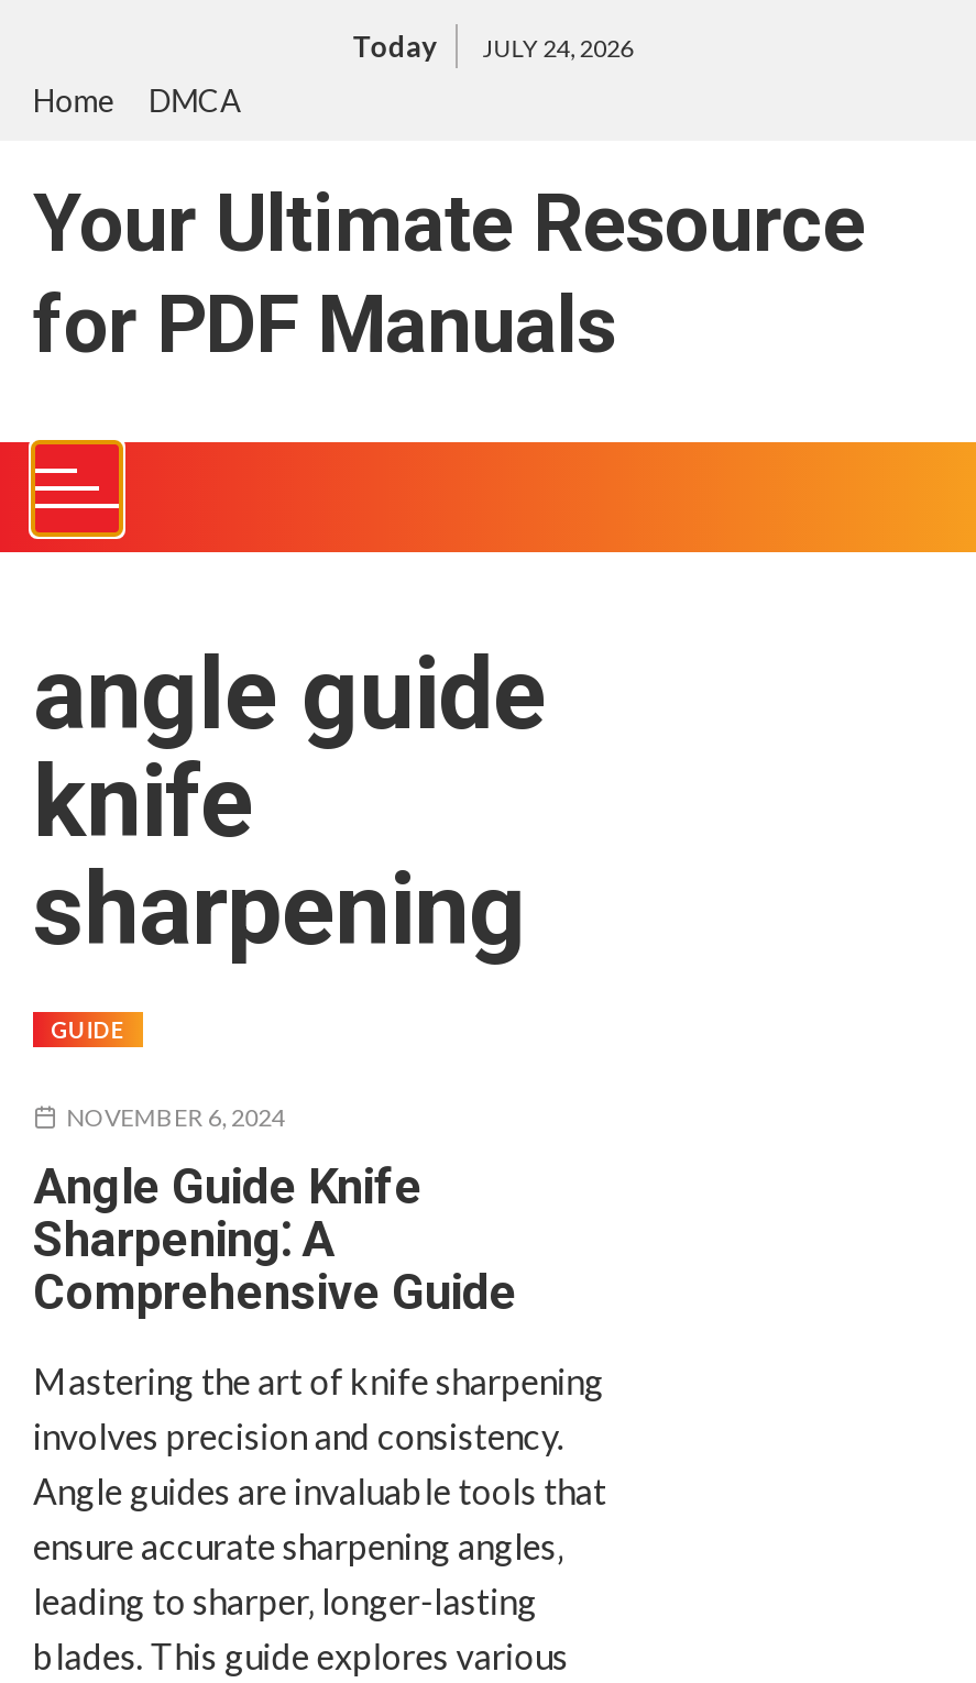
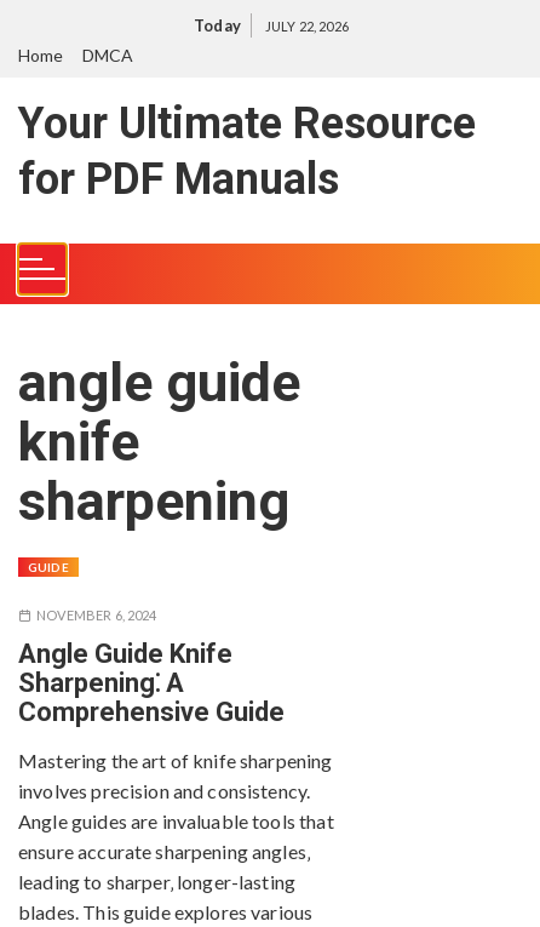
- Today JULY 24, 2026
+ Today JULY 22, 2026
